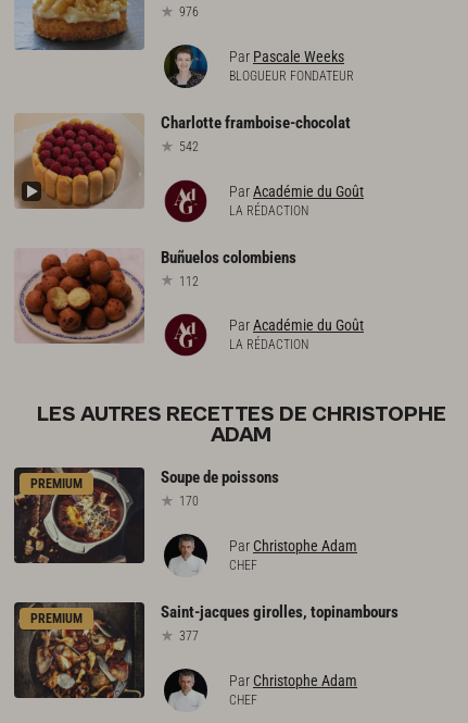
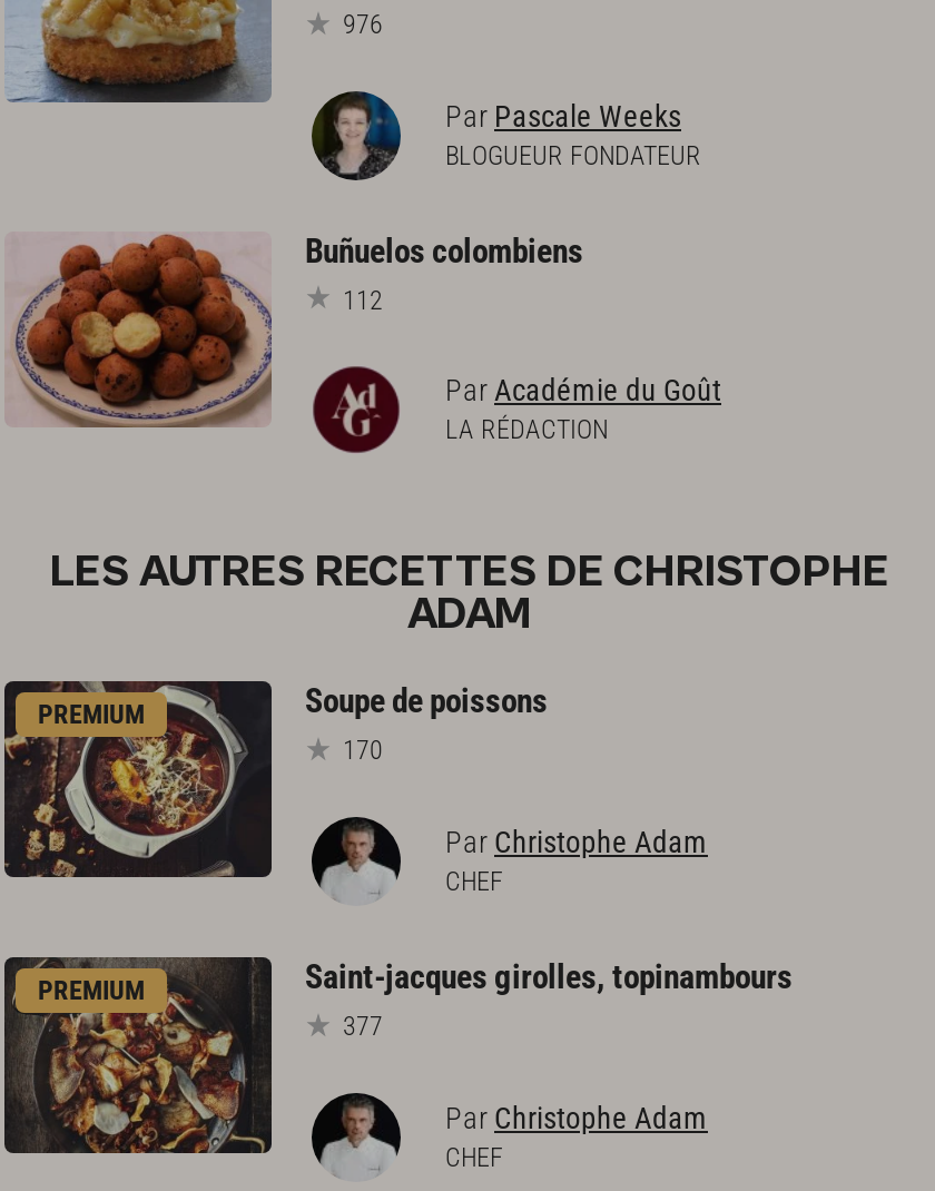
- [image]
- Charlotte framboise-chocolat
- 542
- Par Académie du Goût
- LA RÉDACTION
